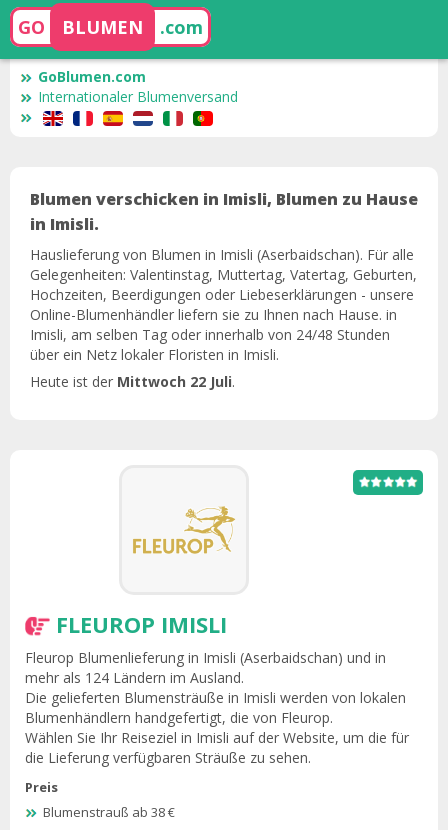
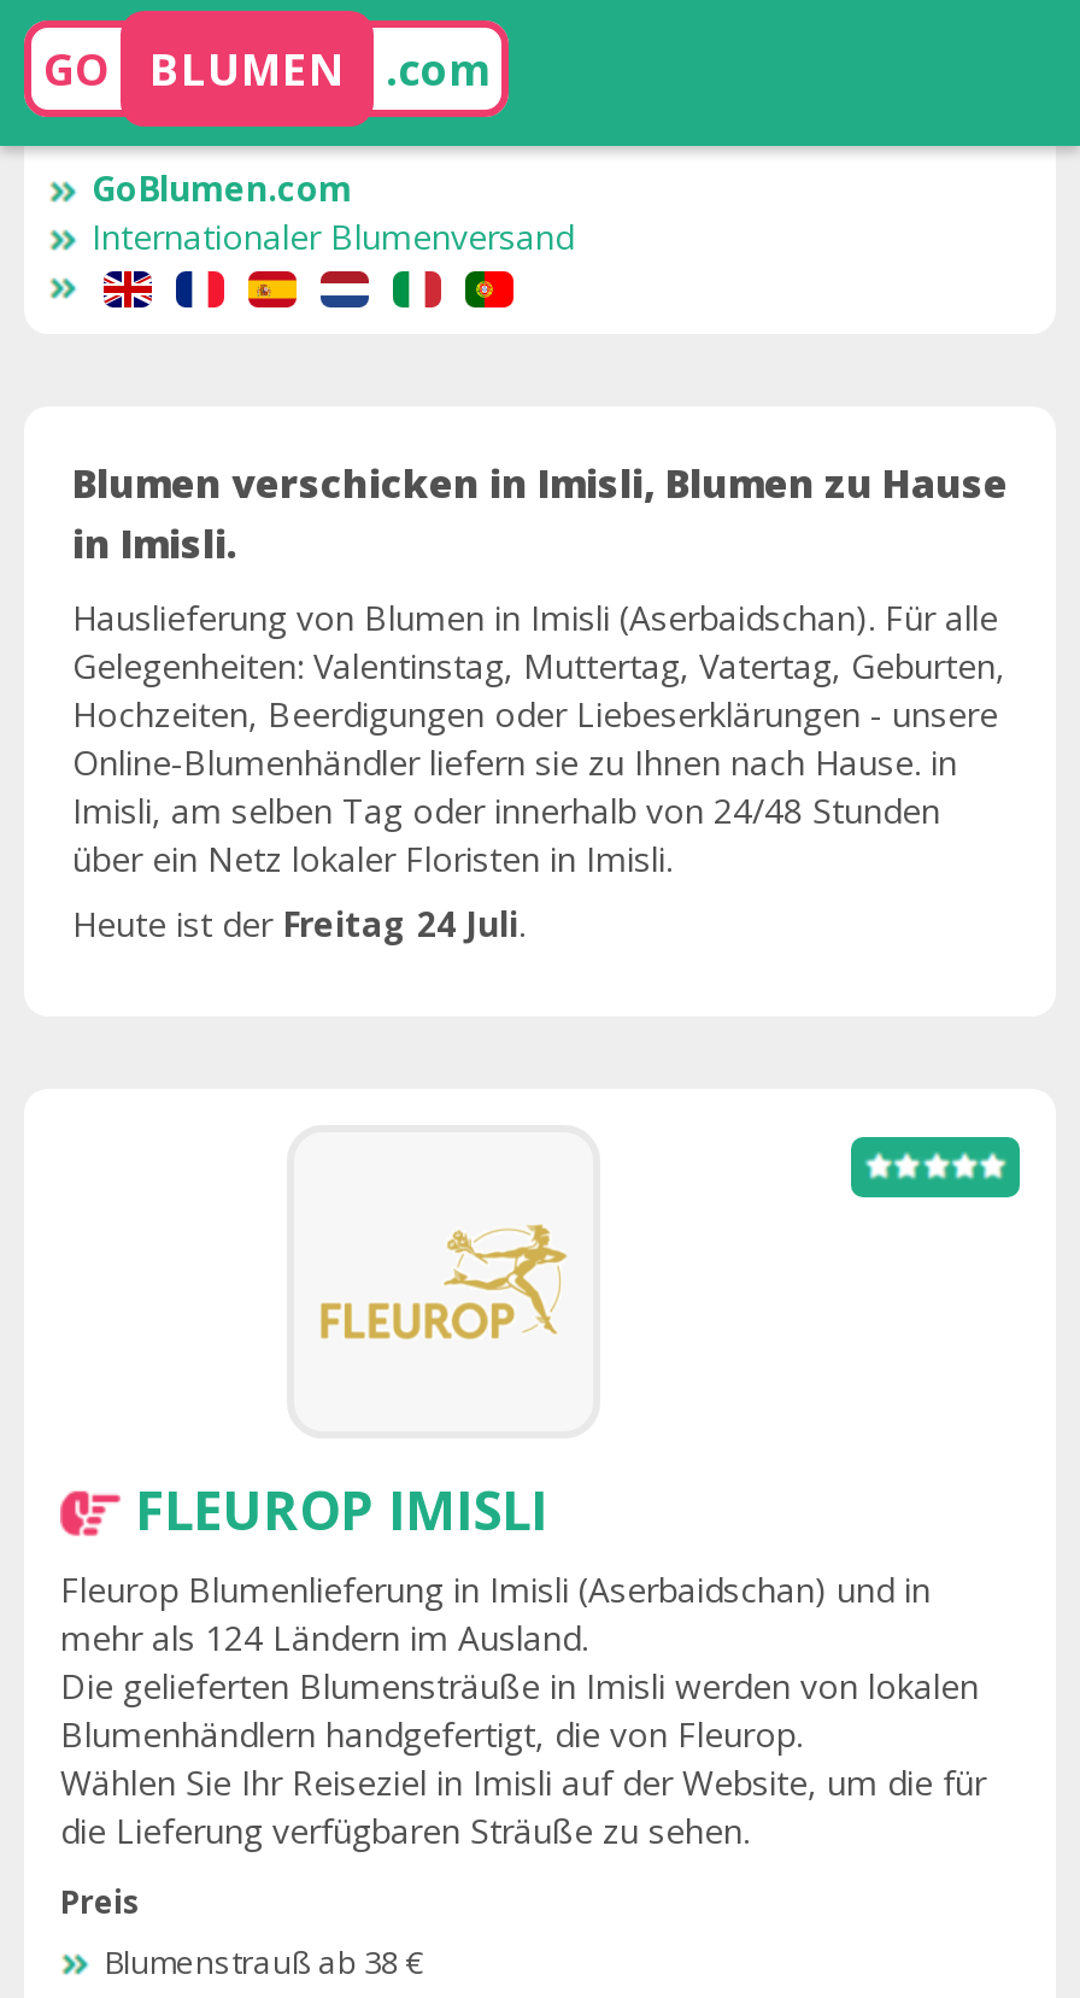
- Heute ist der Mittwoch 22 Juli.
+ Heute ist der Freitag 24 Juli.
